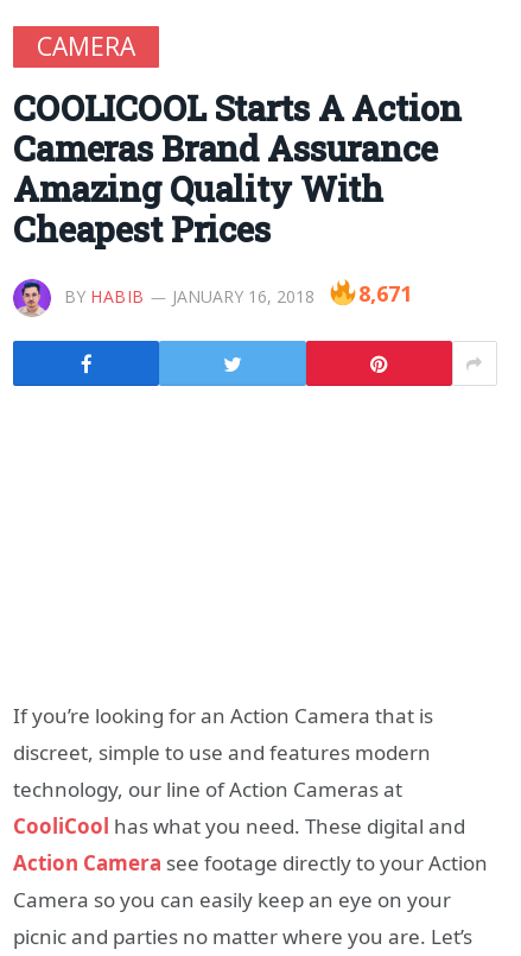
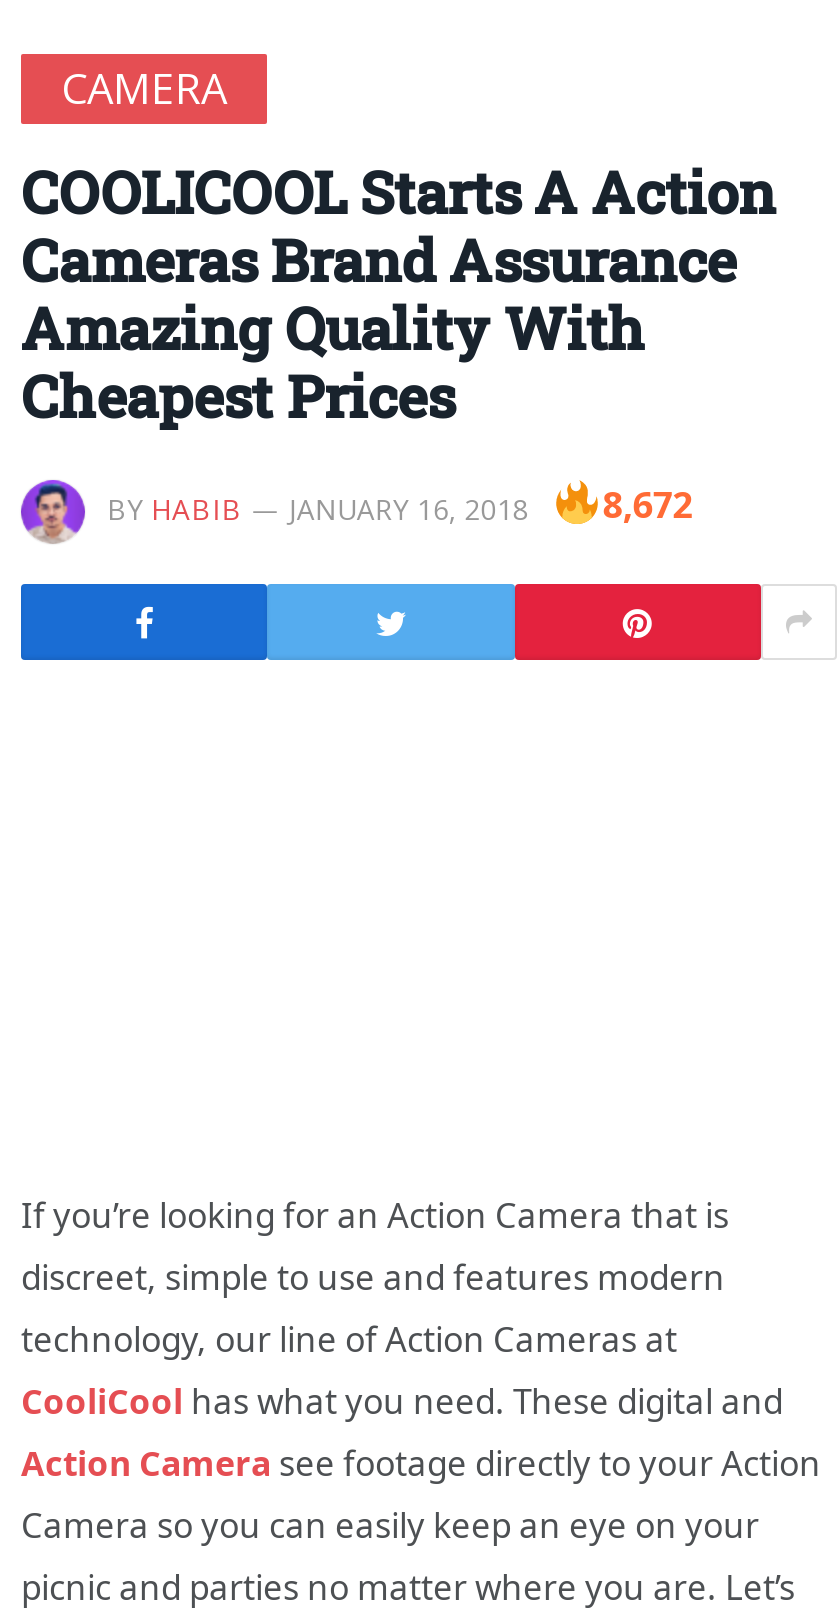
- BY HABIB JANUARY 16, 2018 8,671
+ BY HABIB JANUARY 16, 2018 8,672
